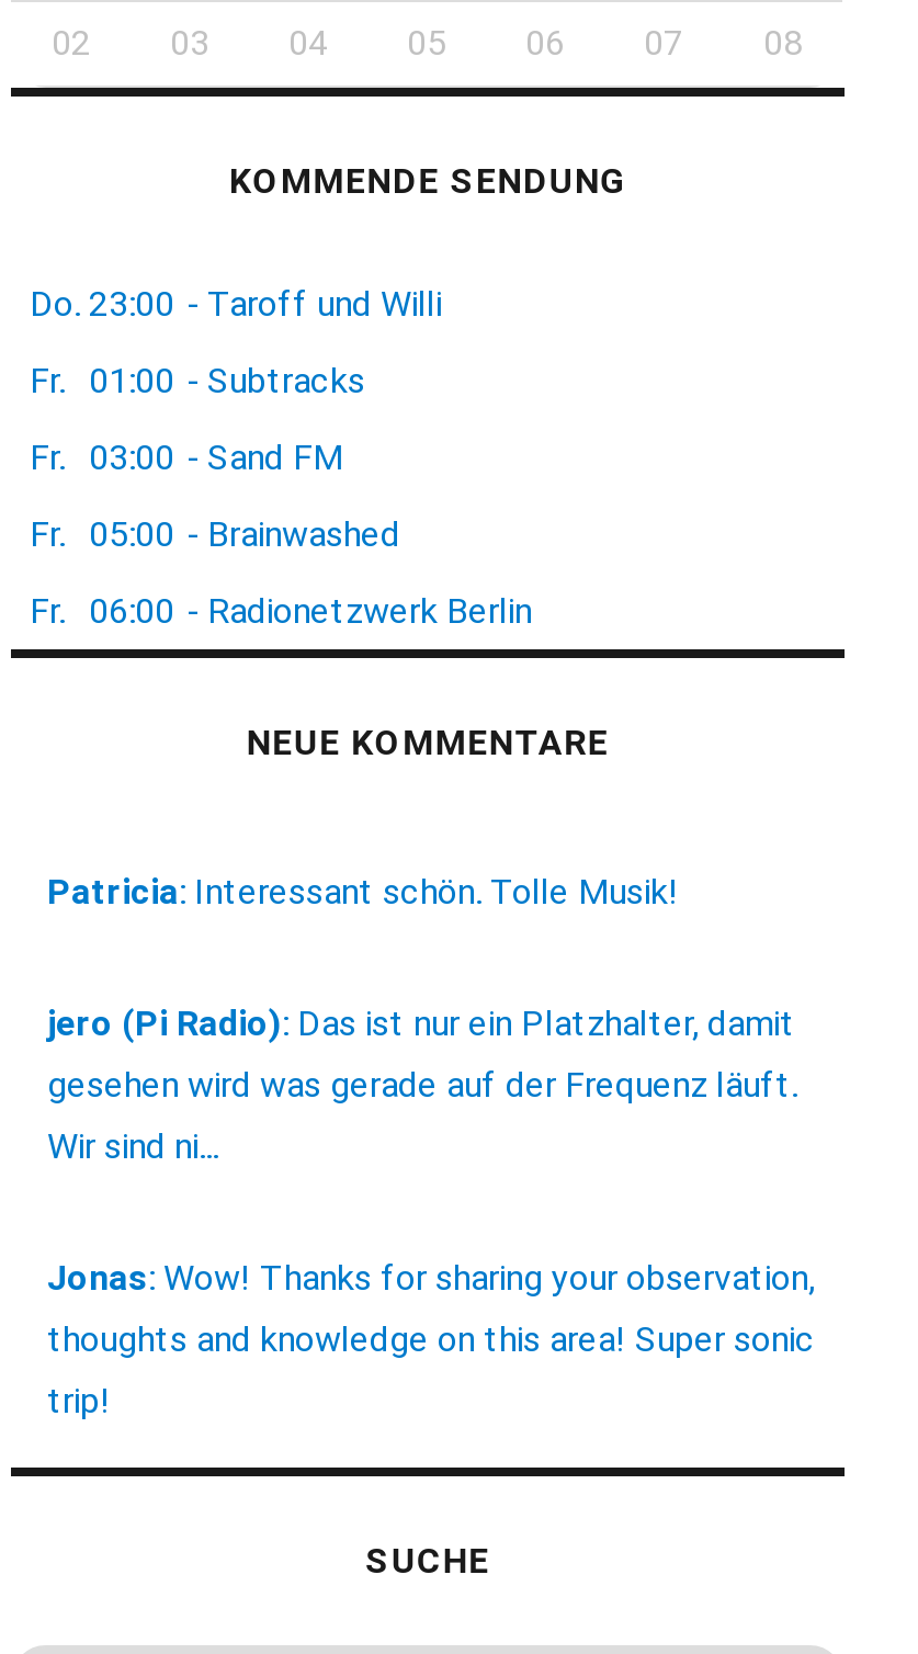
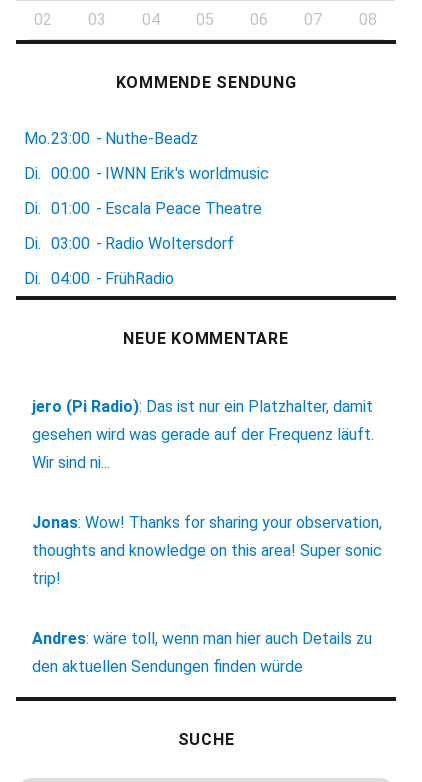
- Do. 23:00 - Taroff und Willi
+ Mo.23:00 - Nuthe-Beadz

- Fr. 01:00 - Subtracks
+ Di. 00:00 - IWNN Erik's worldmusic

- Fr. 03:00 - Sand FM
+ Di. 01:00 - Escala Peace Theatre

- Fr. 05:00 - Brainwashed
+ Di. 03:00 - Radio Woltersdorf

- Fr. 06:00 - Radionetzwerk Berlin
+ Di. 04:00 - FrühRadio

- Patricia: Interessant schön. Tolle Musik!

moved up: jero (Pi Radio): Das ist nur ein Platzhalter, damit | gesehen wird was gerade auf der Frequenz läuft. | Wir sind ni... | Jonas: Wow! Thanks for sharing your observation, | thoughts and knowledge on this area! Super sonic | trip!

+ Andres: wäre toll, wenn man hier auch Details zu
+ den aktuellen Sendungen finden würde
